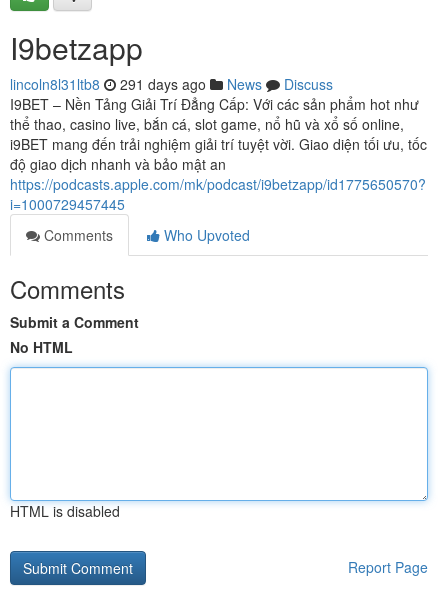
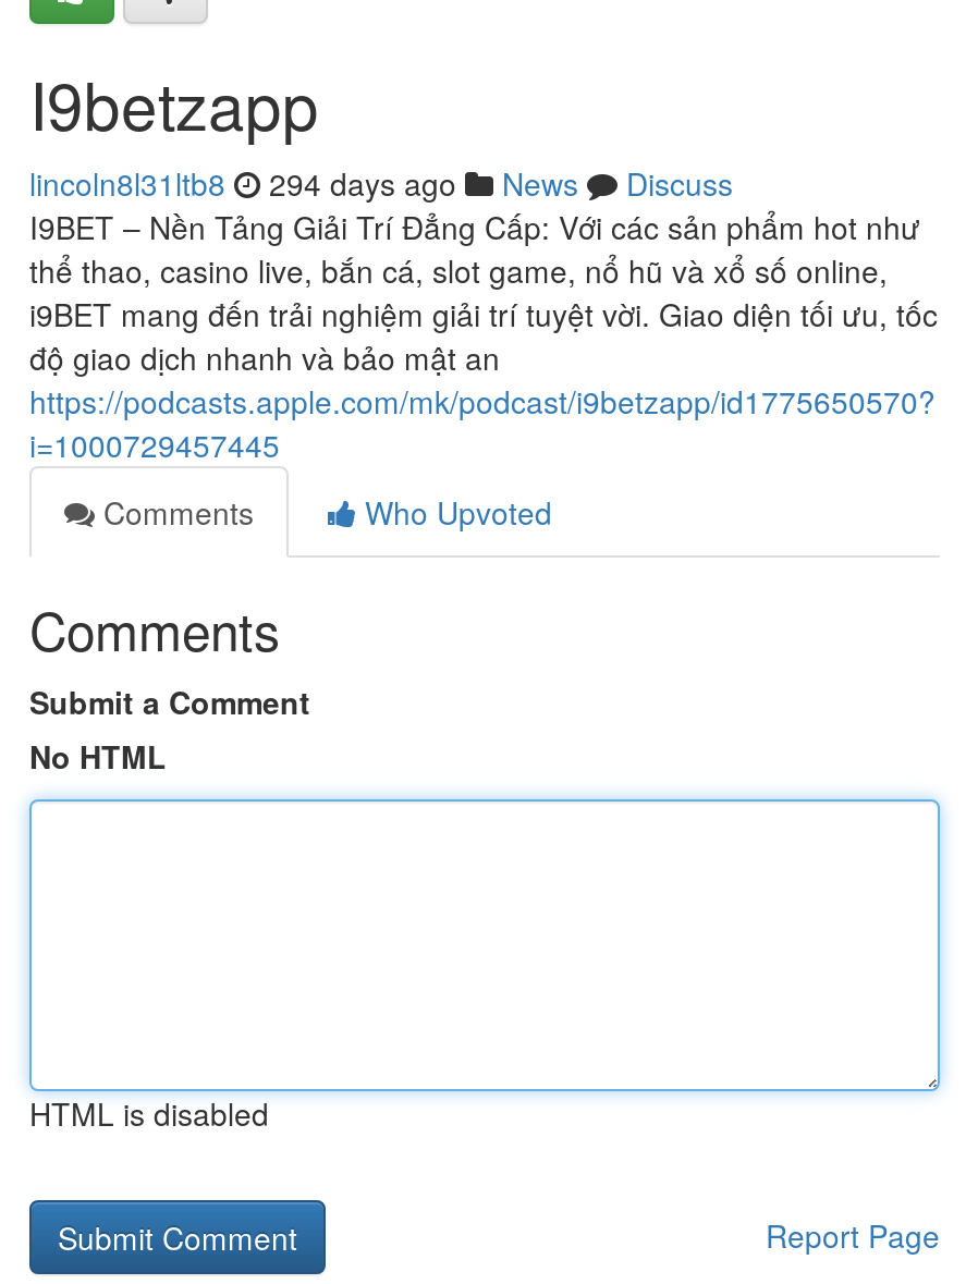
- lincoln8l31ltb8 291 days ago News Discuss
+ lincoln8l31ltb8 294 days ago News Discuss
